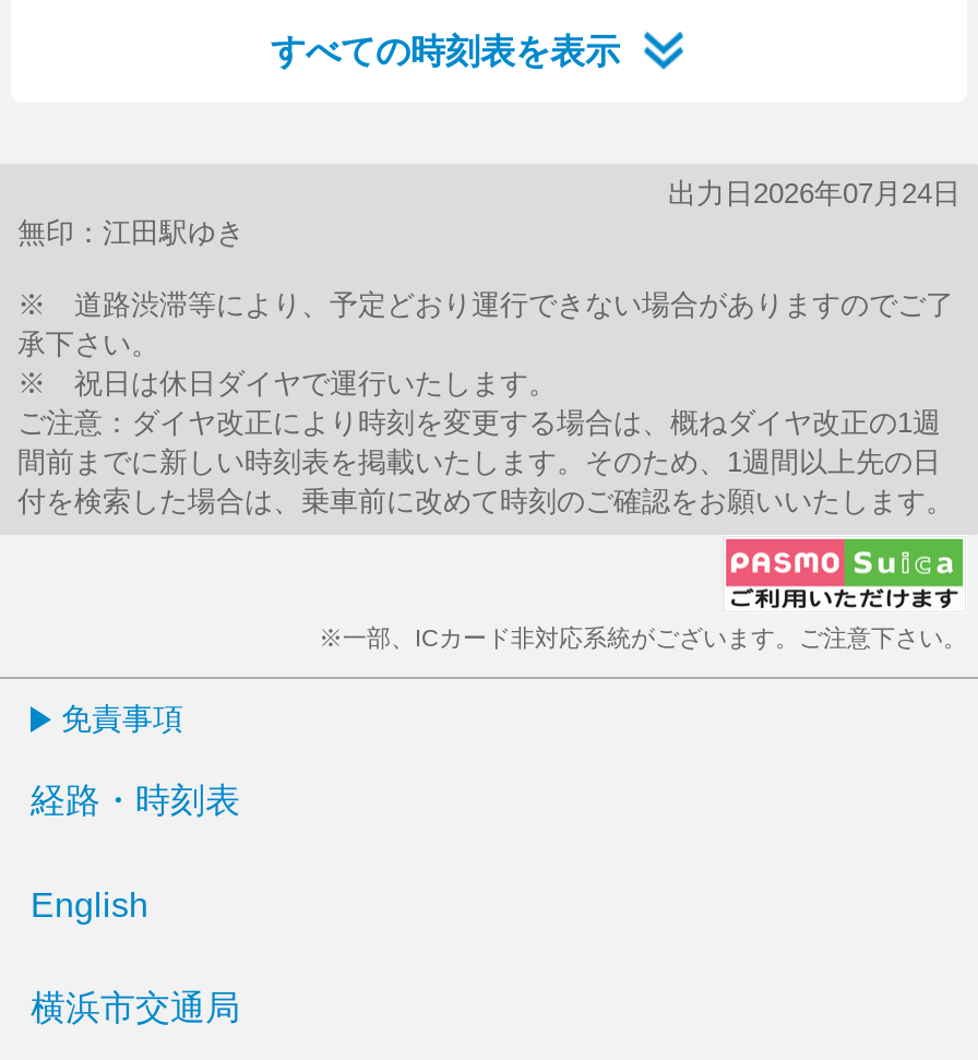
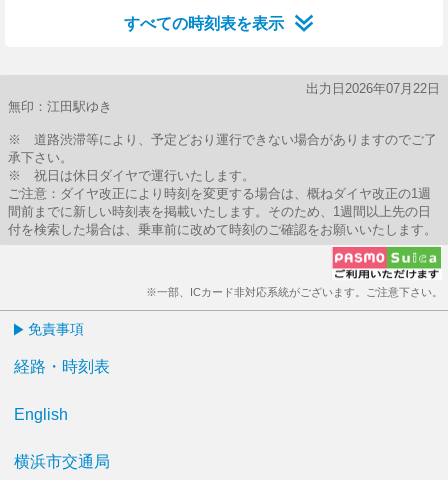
- 出力日2026年07月24日
+ 出力日2026年07月22日
